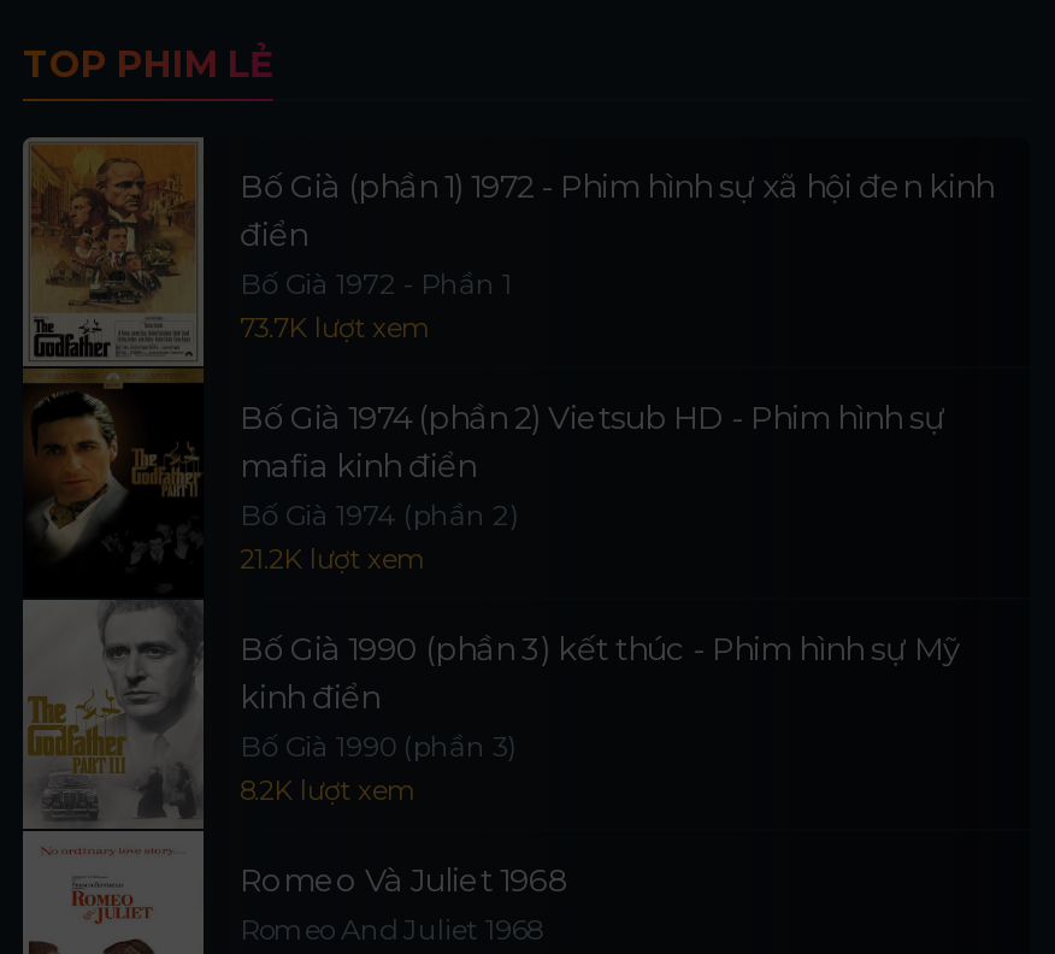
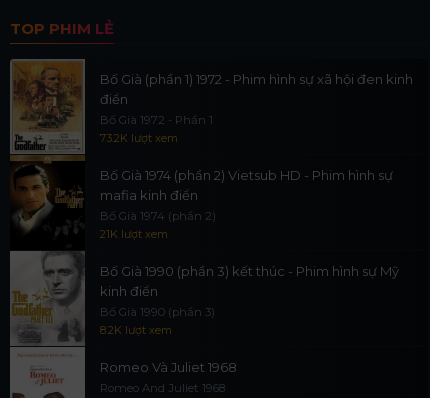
- 73.7K lượt xem
+ 73.2K lượt xem

- 21.2K lượt xem
+ 21K lượt xem
